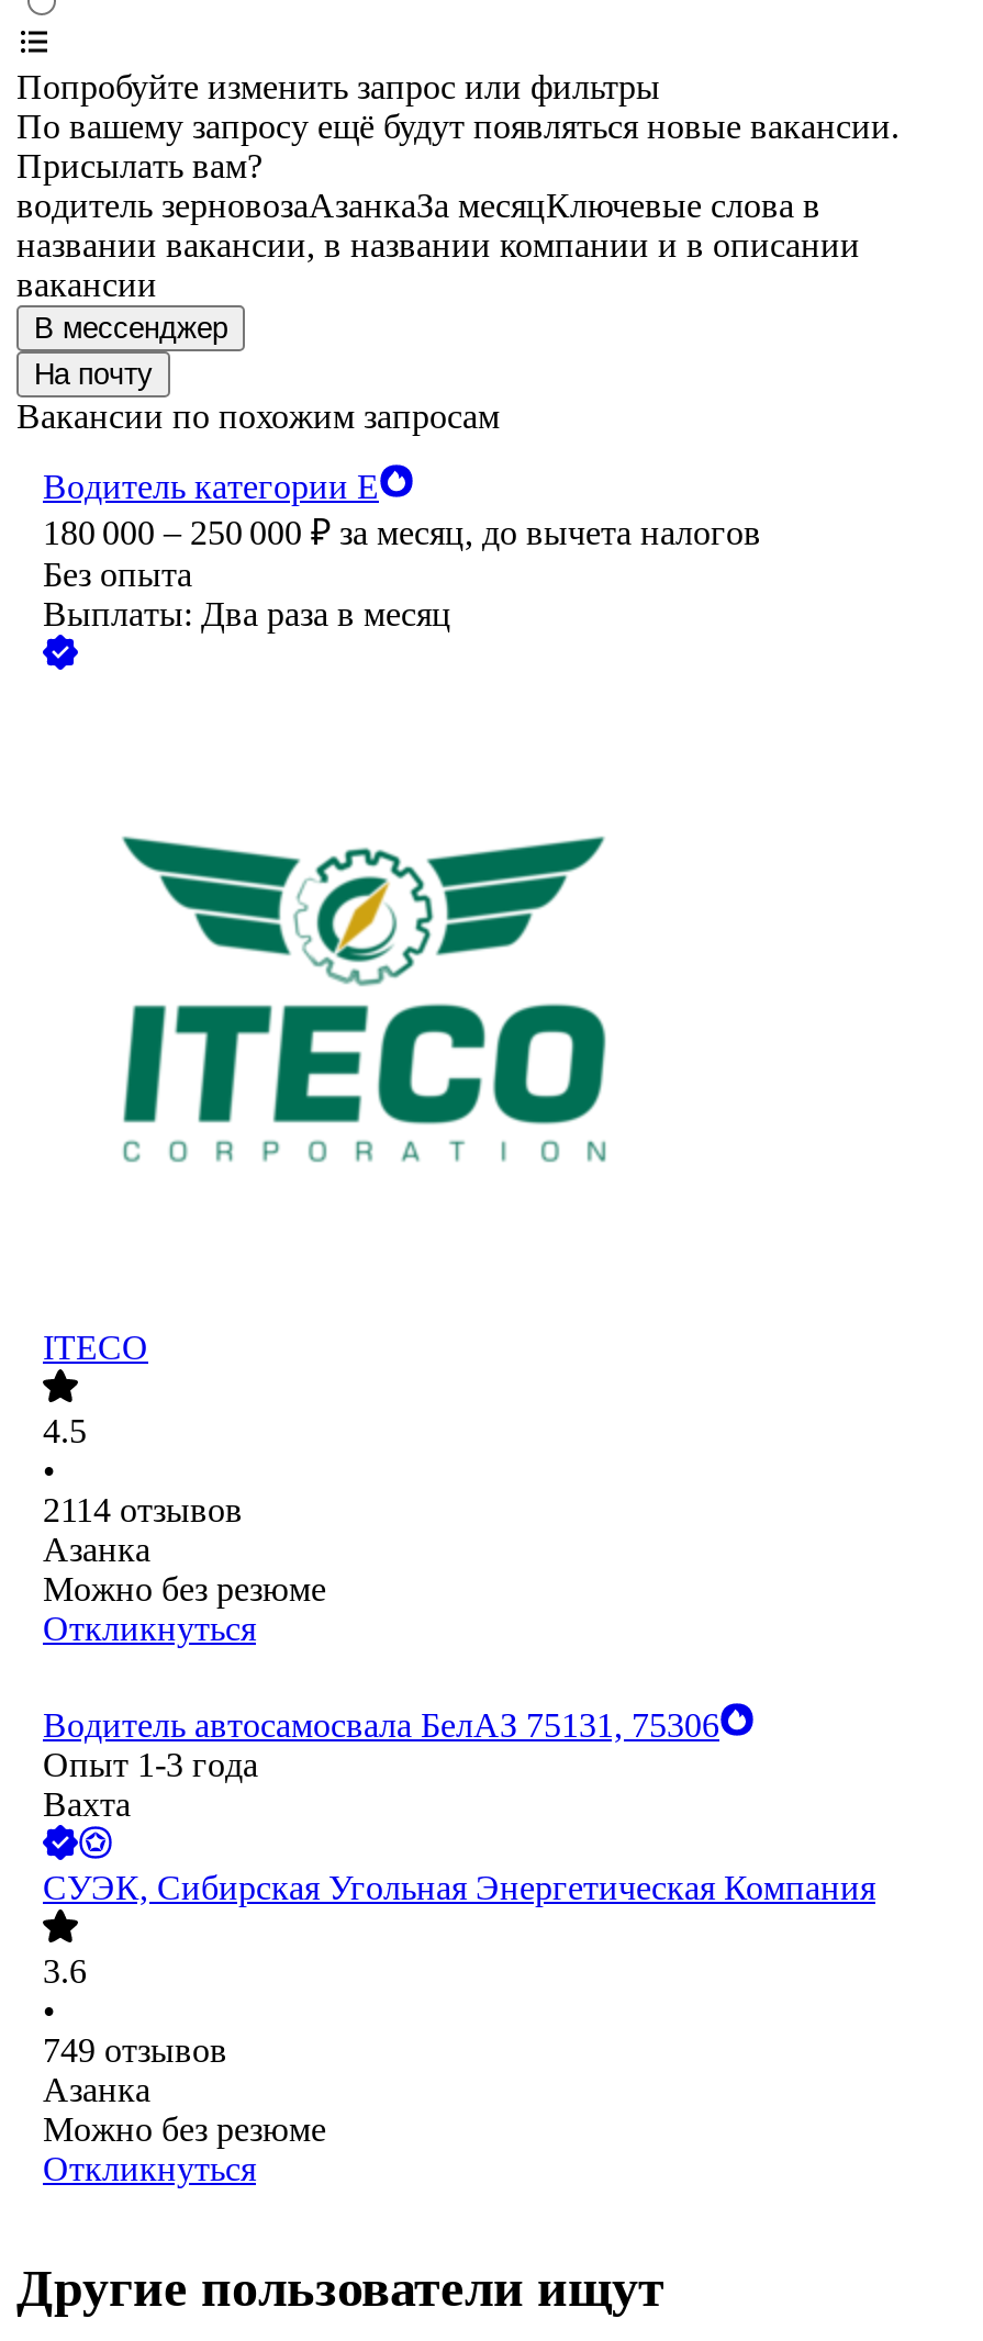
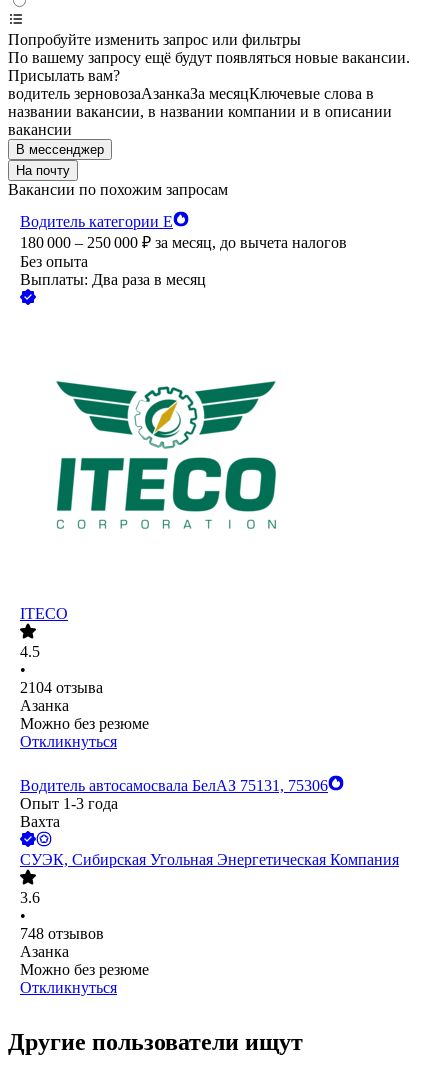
- 2114 отзывов
+ 2104 отзыва

- 749 отзывов
+ 748 отзывов
